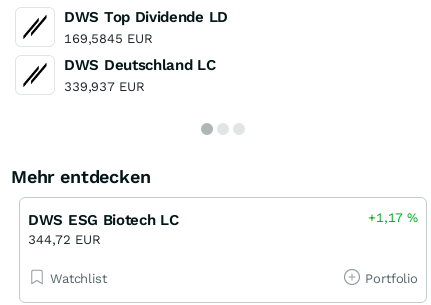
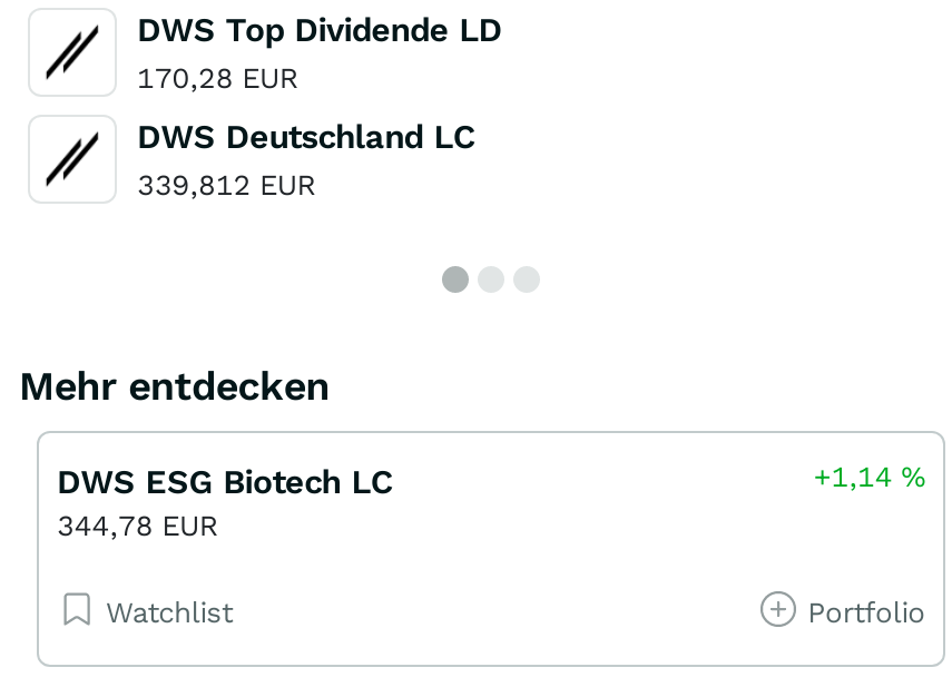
- 169,5845 EUR
+ 170,28 EUR

- 339,937 EUR
+ 339,812 EUR

- +1,17%
+ +1,14%

- 344,72 EUR
+ 344,78 EUR
